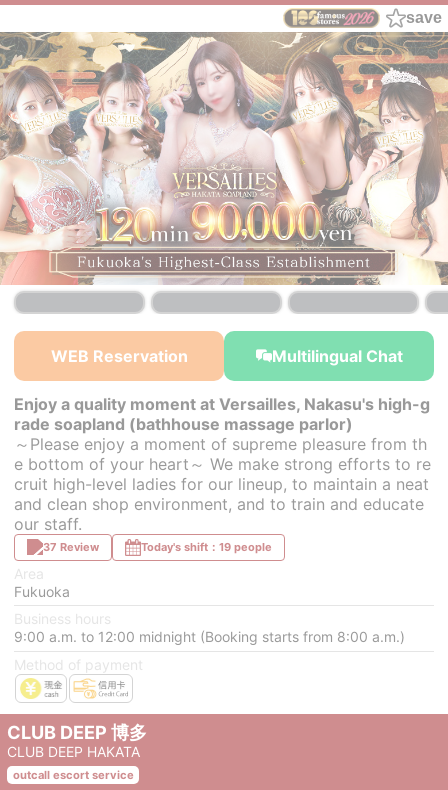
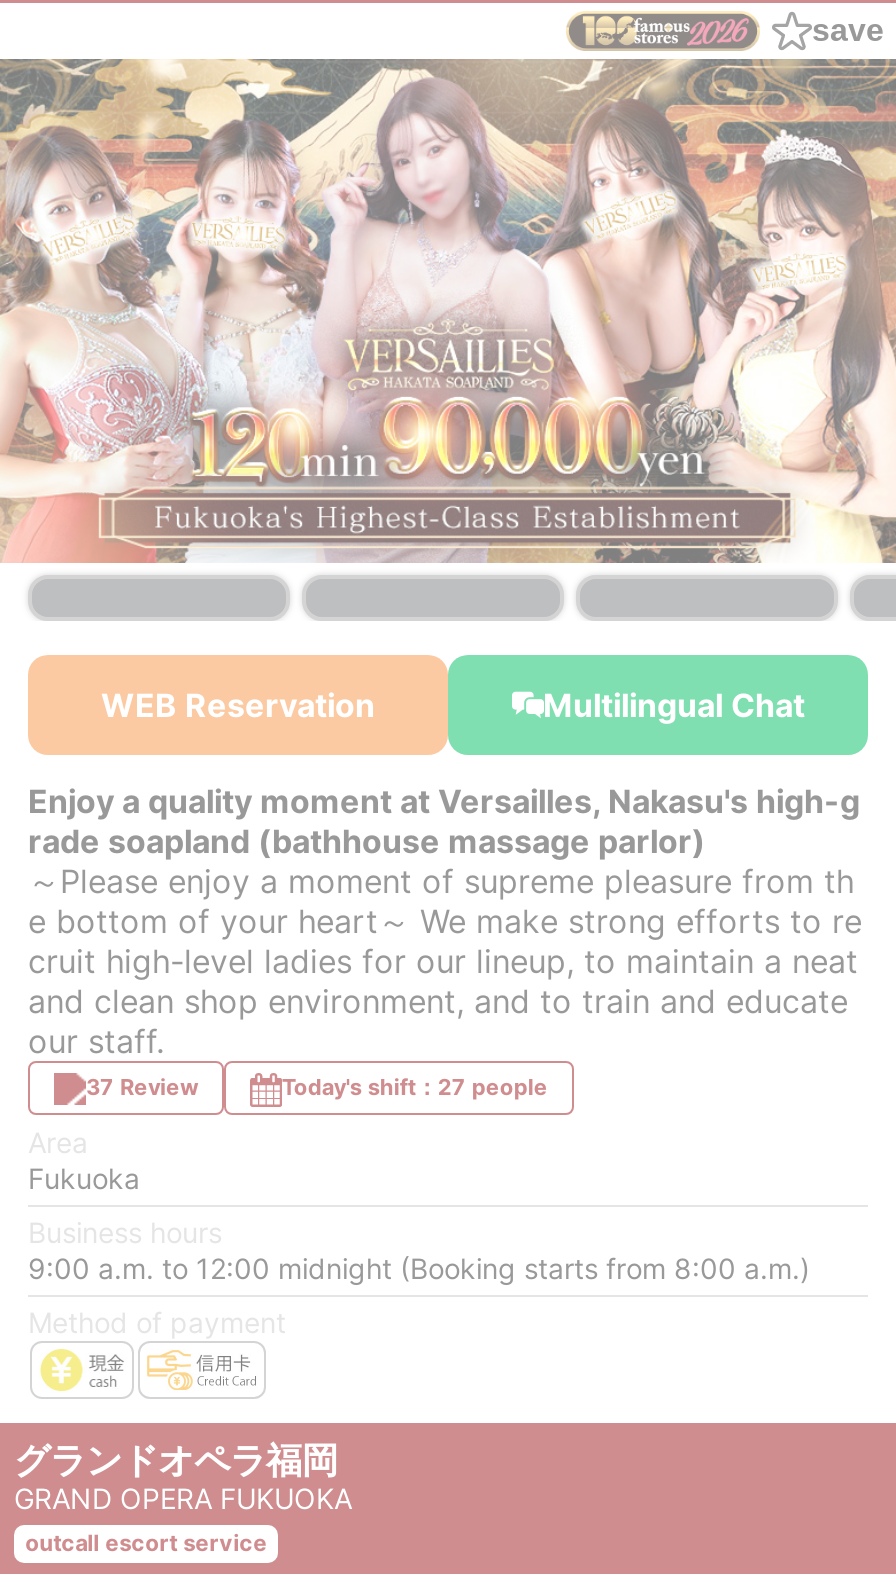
- Today's shift：19 people
+ Today's shift：27 people

- CLUB DEEP 博多
- CLUB DEEP HAKATA
+ グランドオペラ福岡
+ GRAND OPERA FUKUOKA
